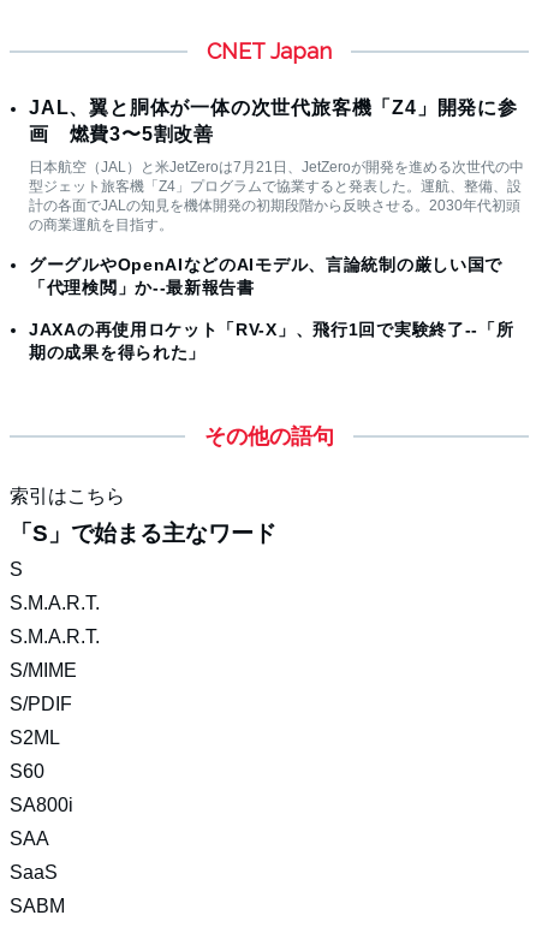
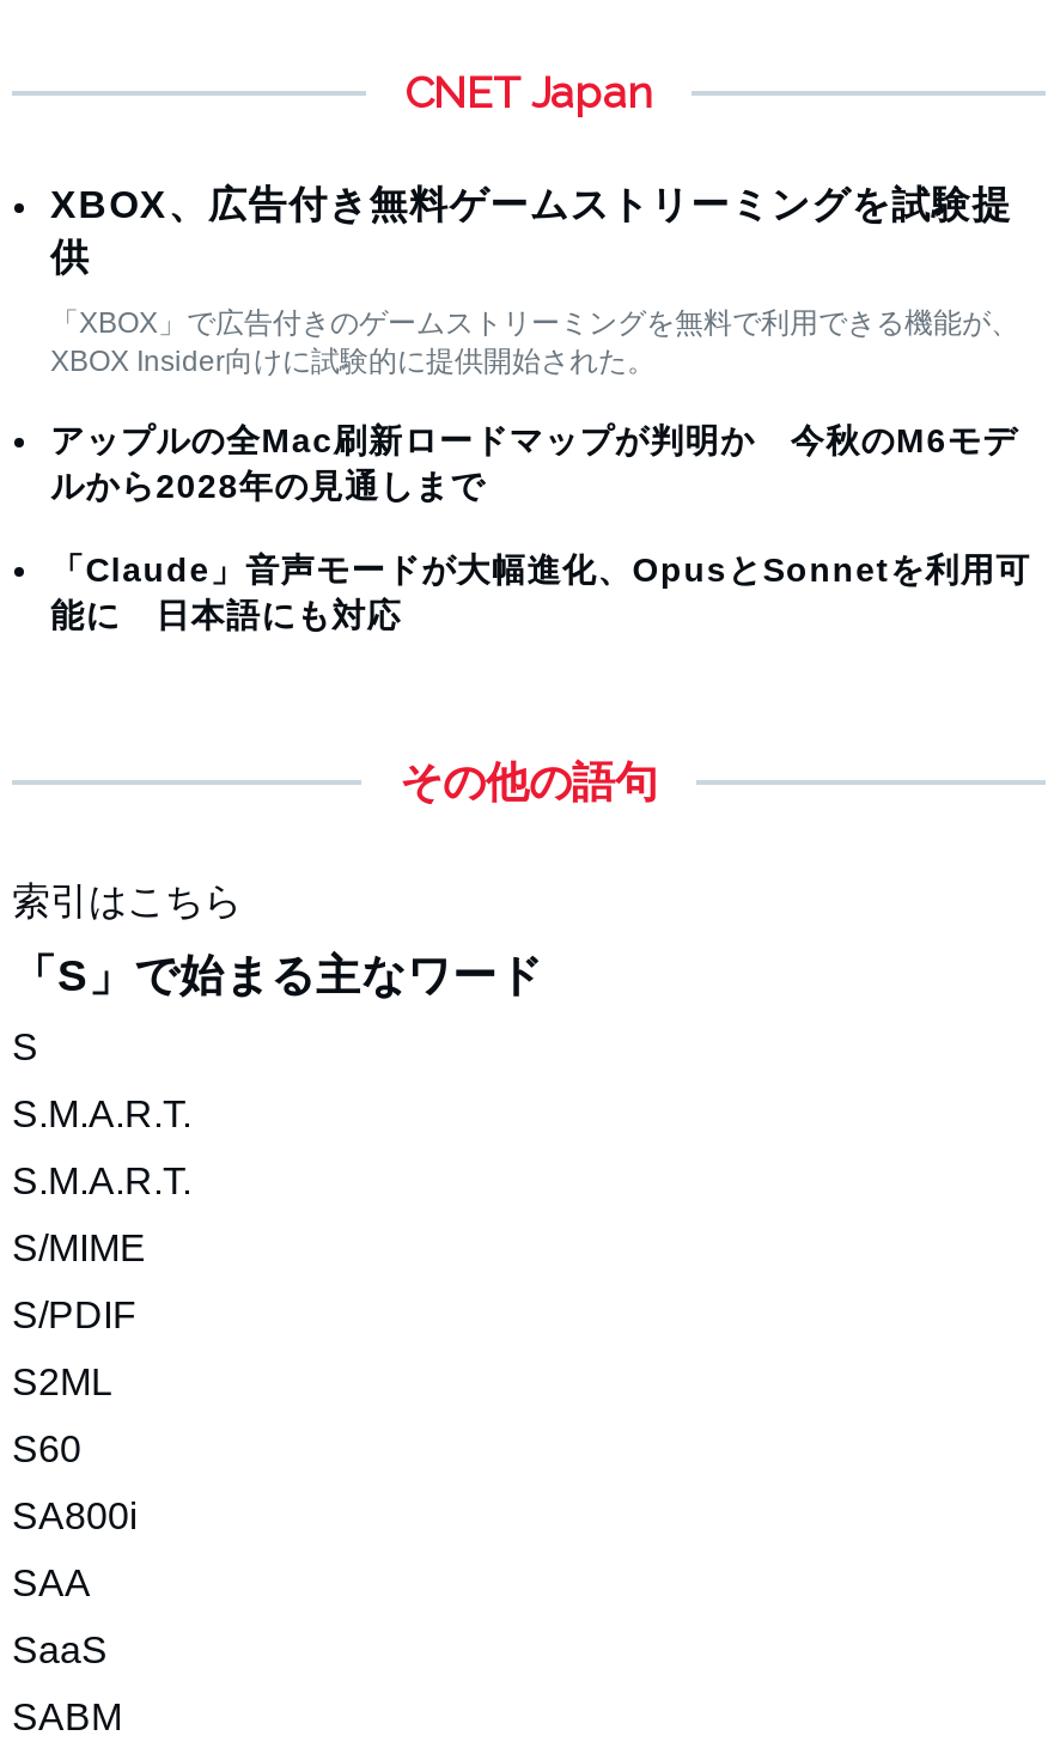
- JAL、翼と胴体が一体の次世代旅客機「Z4」開発に参
- 画 燃費3〜5割改善
+ XBOX、広告付き無料ゲームストリーミングを試験提
+ 供

- 日本航空（JAL）と米JetZeroは7月21日、JetZeroが開発を進める次世代の中
- 型ジェット旅客機「Z4」プログラムで協業すると発表した。運航、整備、設
- 計の各面でJALの知見を機体開発の初期段階から反映させる。2030年代初頭
- の商業運航を目指す。
+ 「XBOX」で広告付きのゲームストリーミングを無料で利用できる機能が、
+ XBOX Insider向けに試験的に提供開始された。

- グーグルやOpenAIなどのAIモデル、言論統制の厳しい国で
- 「代理検閲」か--最新報告書
+ アップルの全Mac刷新ロードマップが判明か 今秋のM6モデ
+ ルから2028年の見通しまで

- JAXAの再使用ロケット「RV-X」、飛行1回で実験終了--「所
- 期の成果を得られた」
+ 「Claude」音声モードが大幅進化、OpusとSonnetを利用可
+ 能に 日本語にも対応
